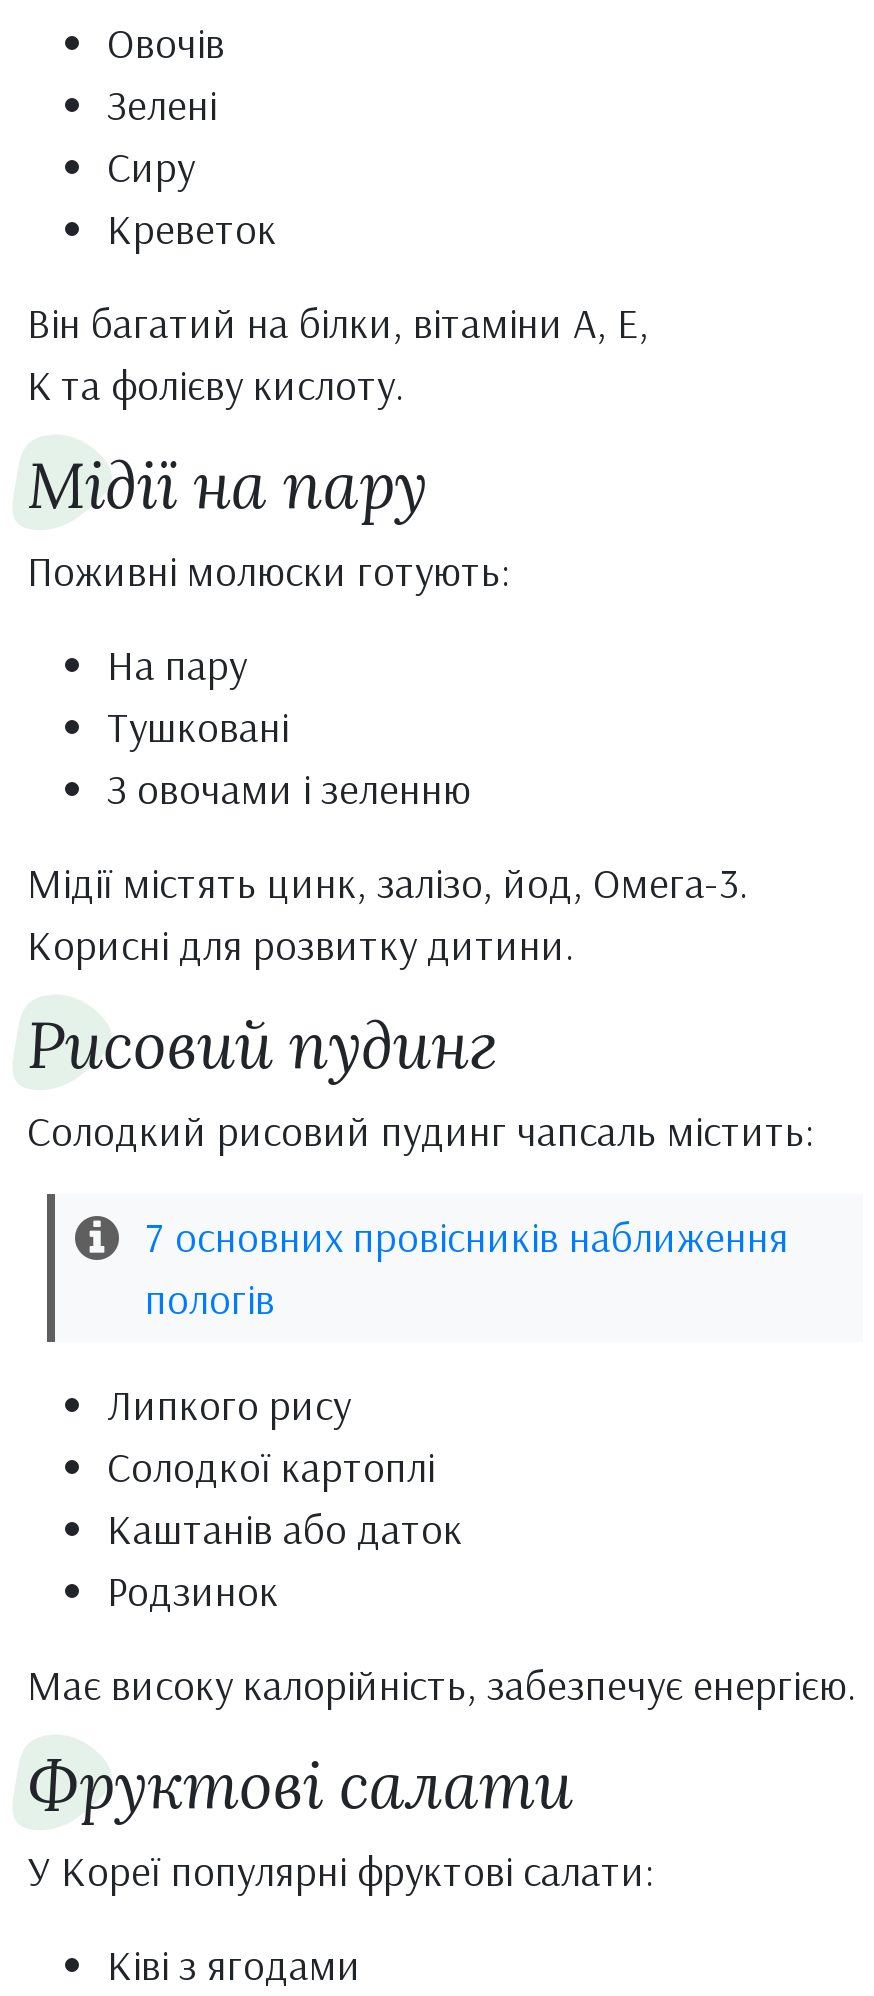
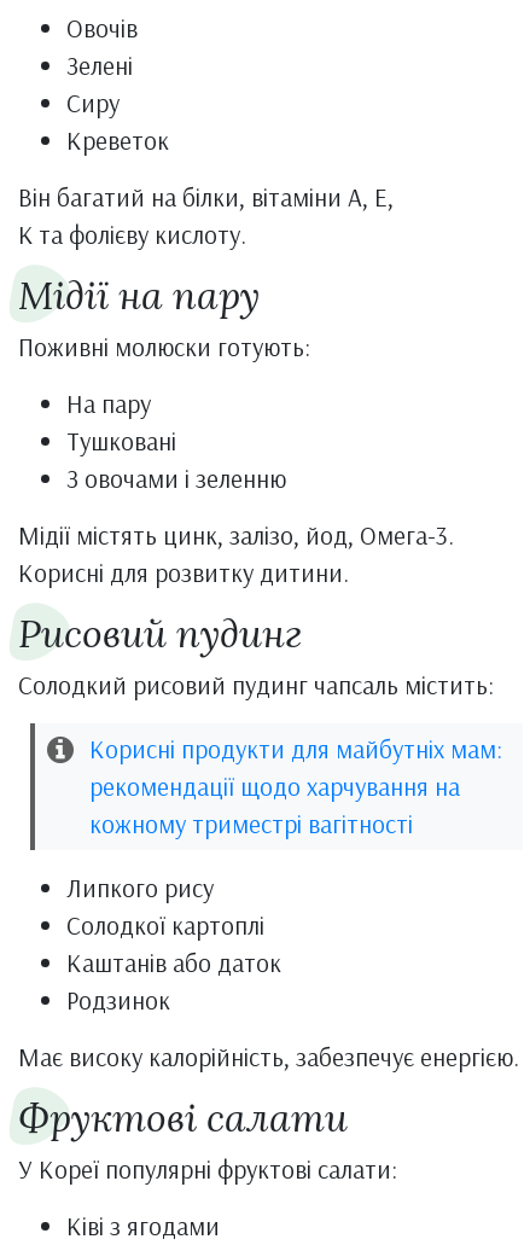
- 7 основних провісників наближення
- пологів
+ Корисні продукти для майбутніх мам:
+ рекомендації щодо харчування на
+ кожному триместрі вагітності
